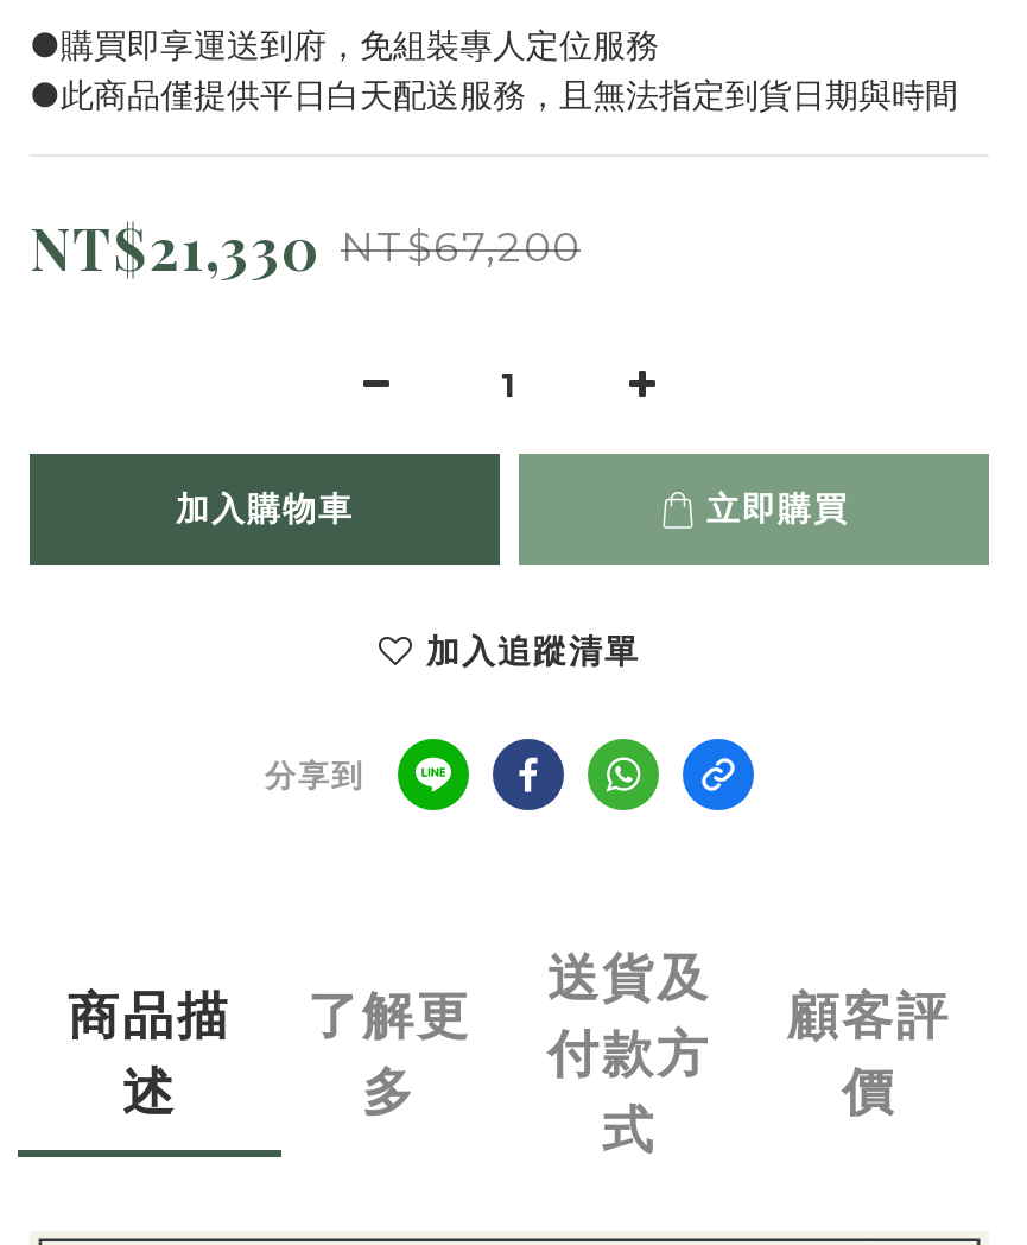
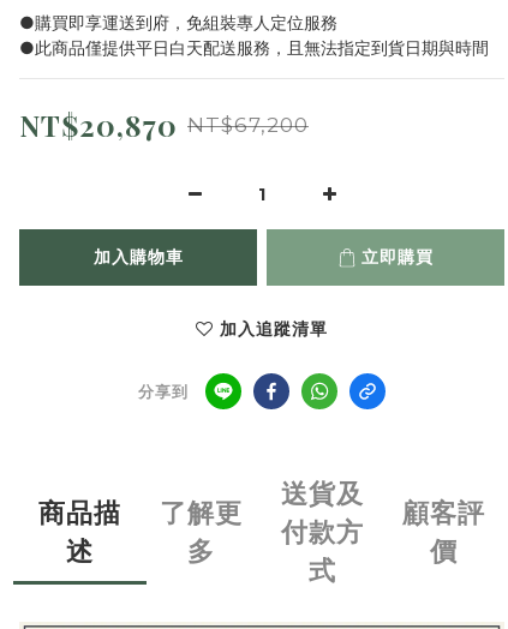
- NT$21,330 NT$67,200
+ NT$20,870 NT$67,200
